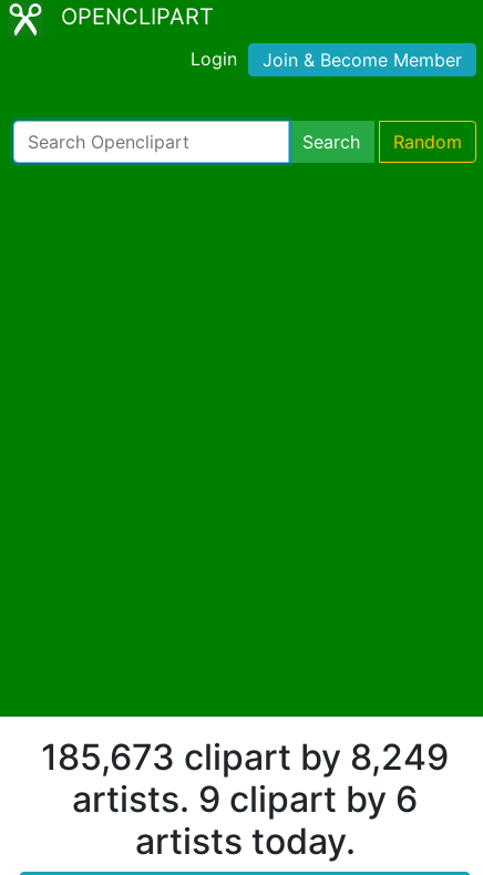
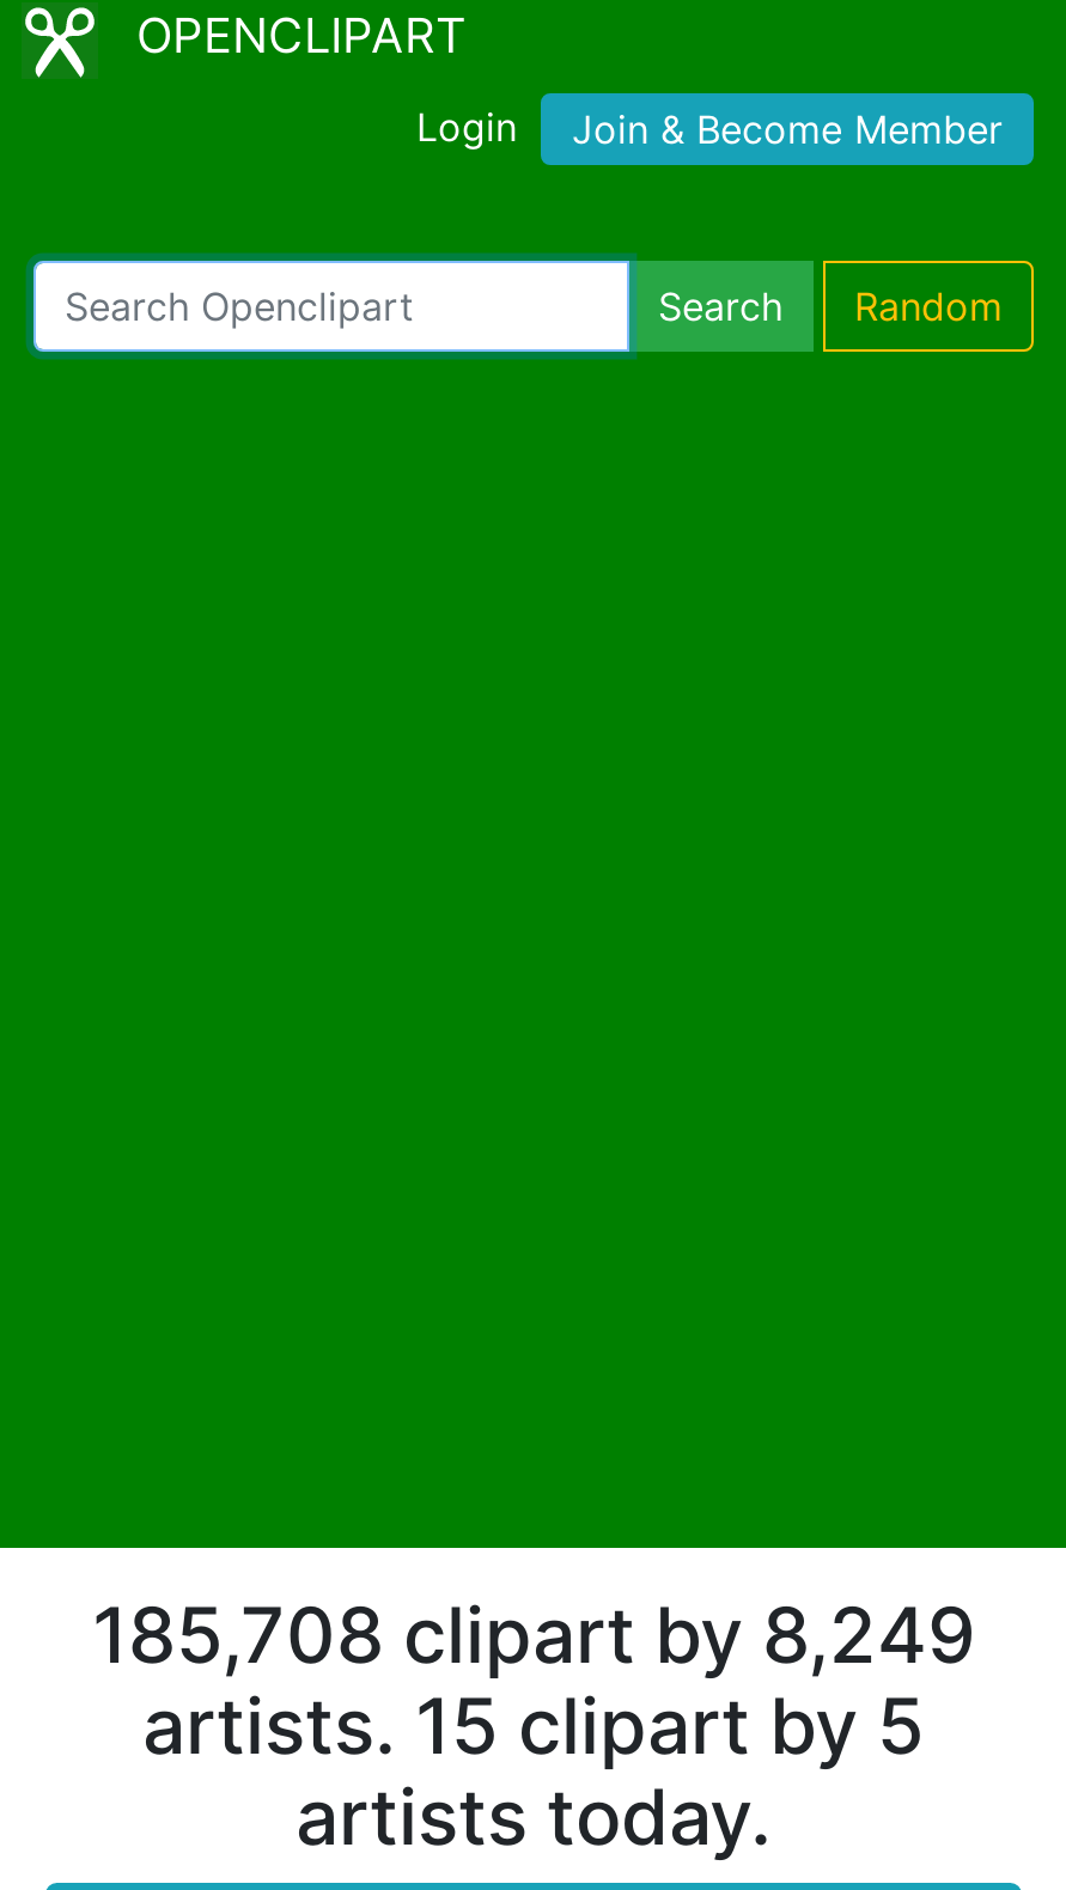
- 185,673 clipart by 8,249
+ 185,708 clipart by 8,249

- artists. 9 clipart by 6
+ artists. 15 clipart by 5
